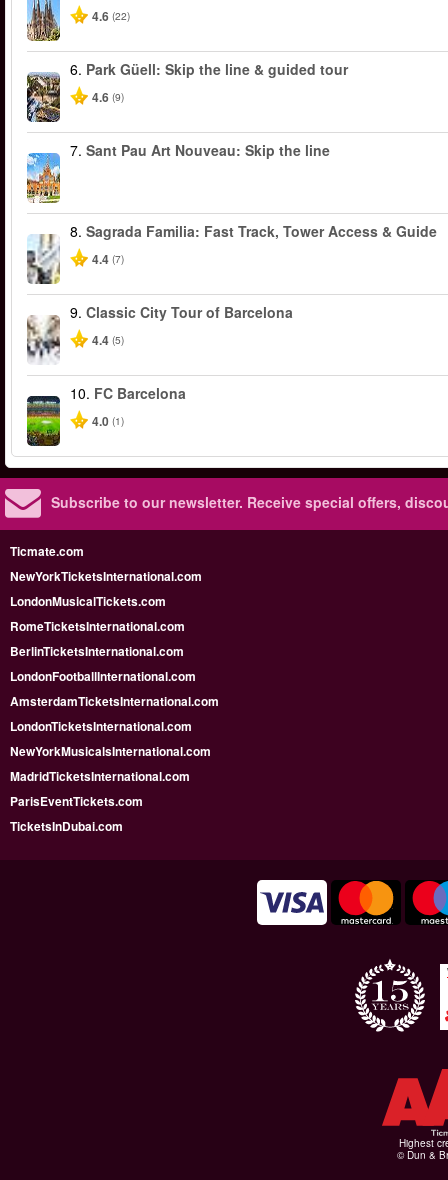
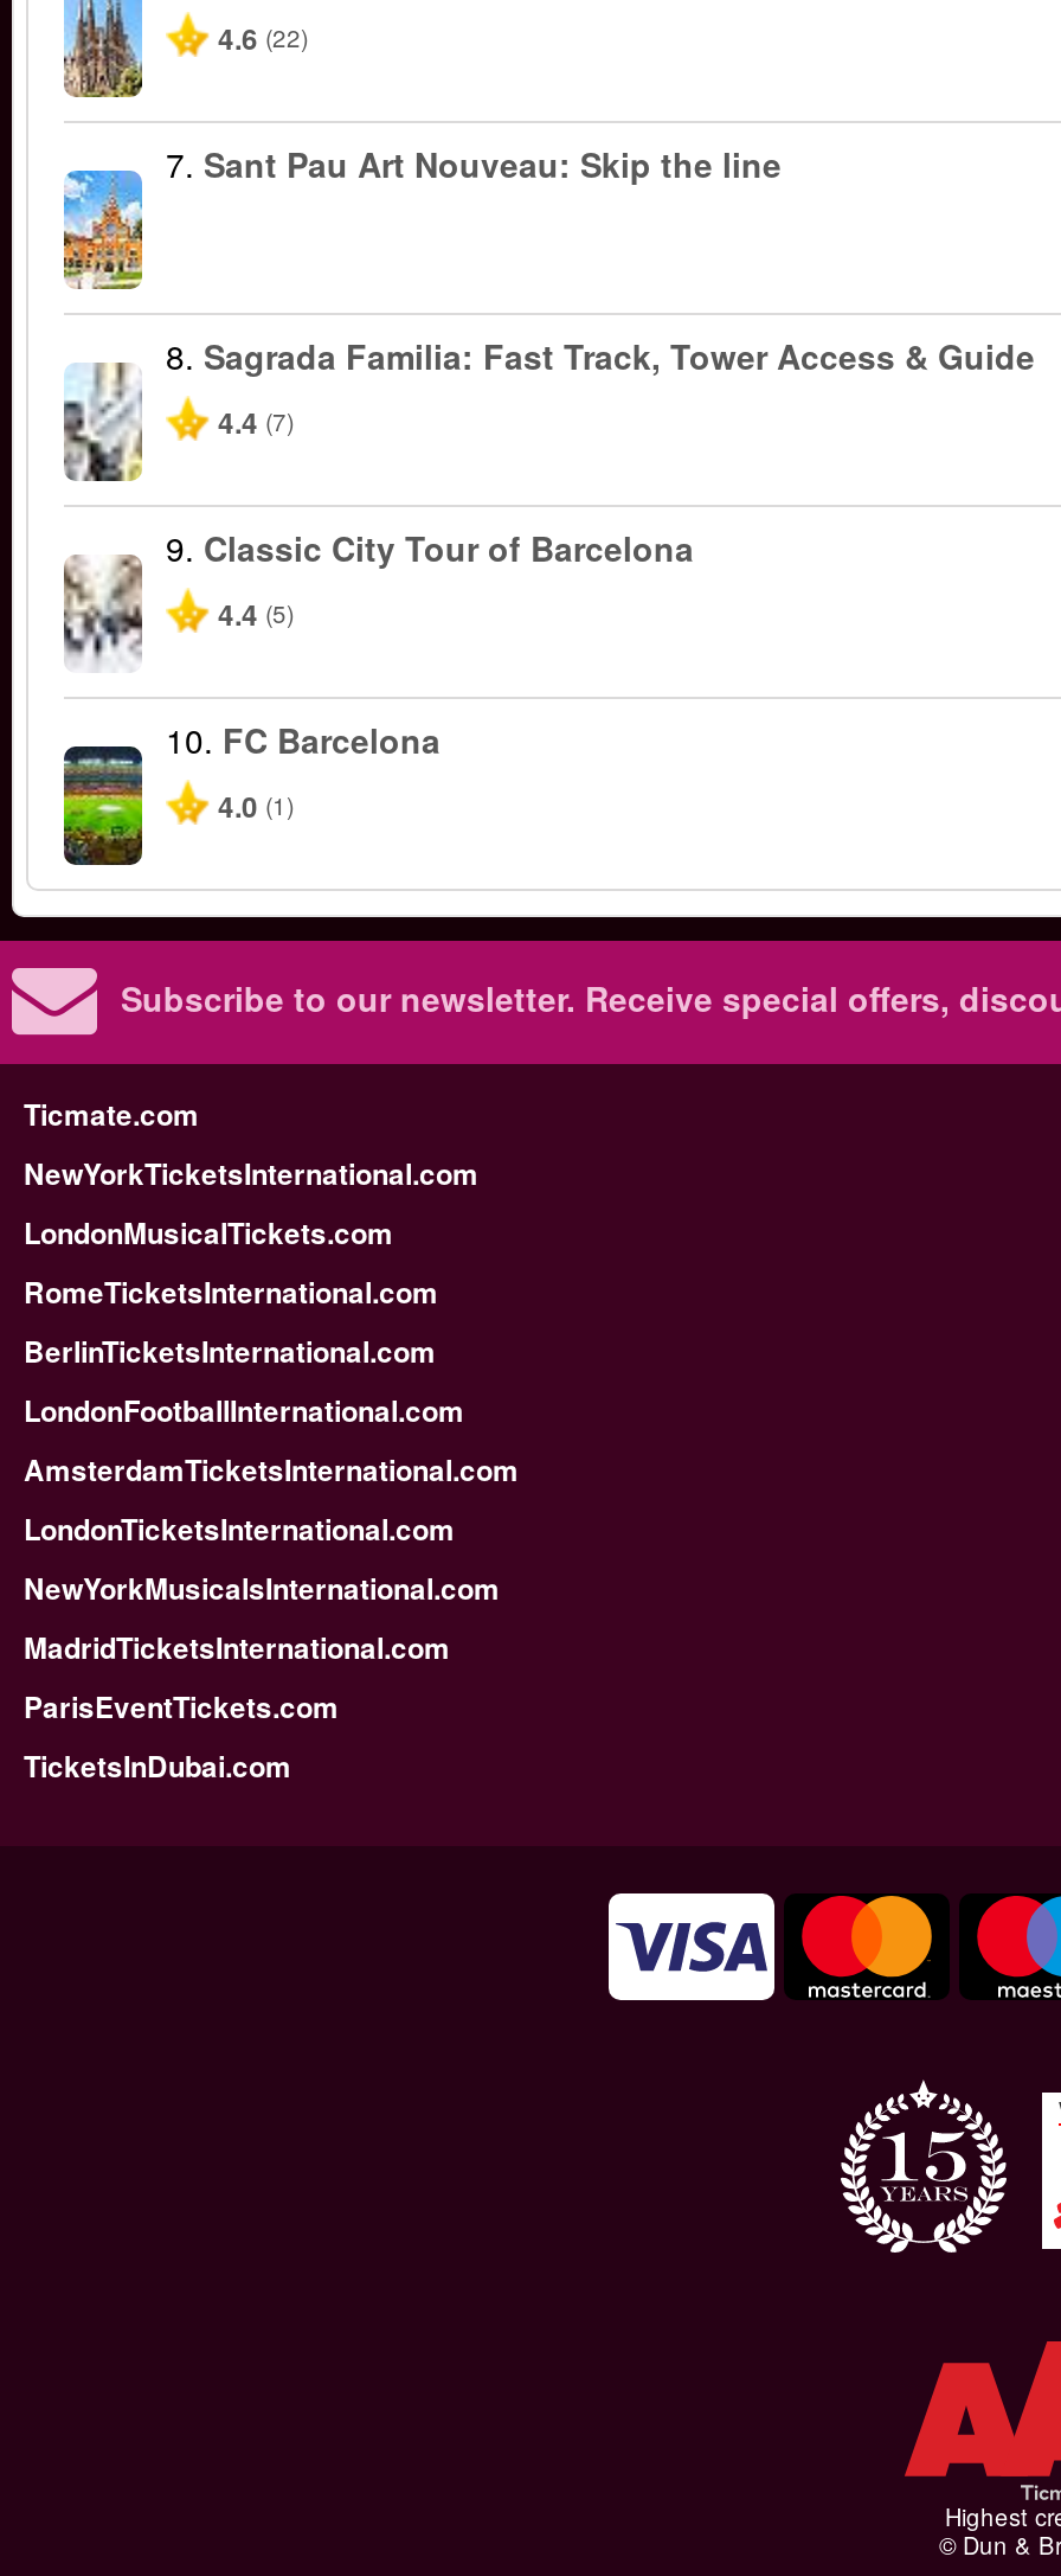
- [image]
- 6. Park Güell: Skip the line & guided tour
- 4.6 (9)
